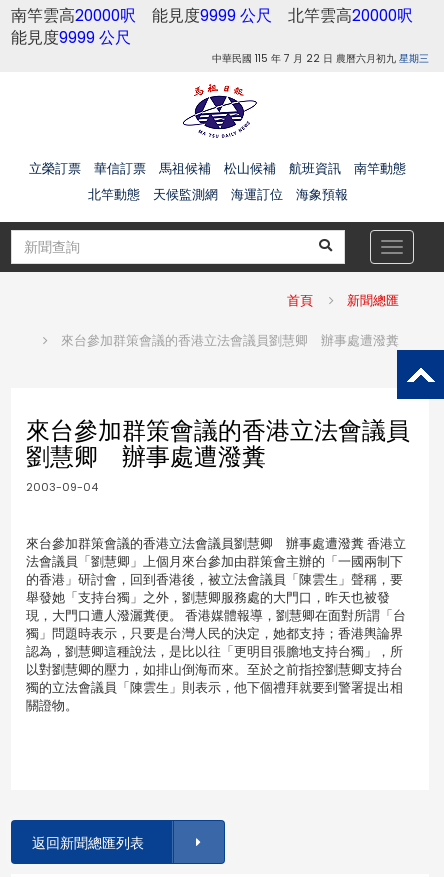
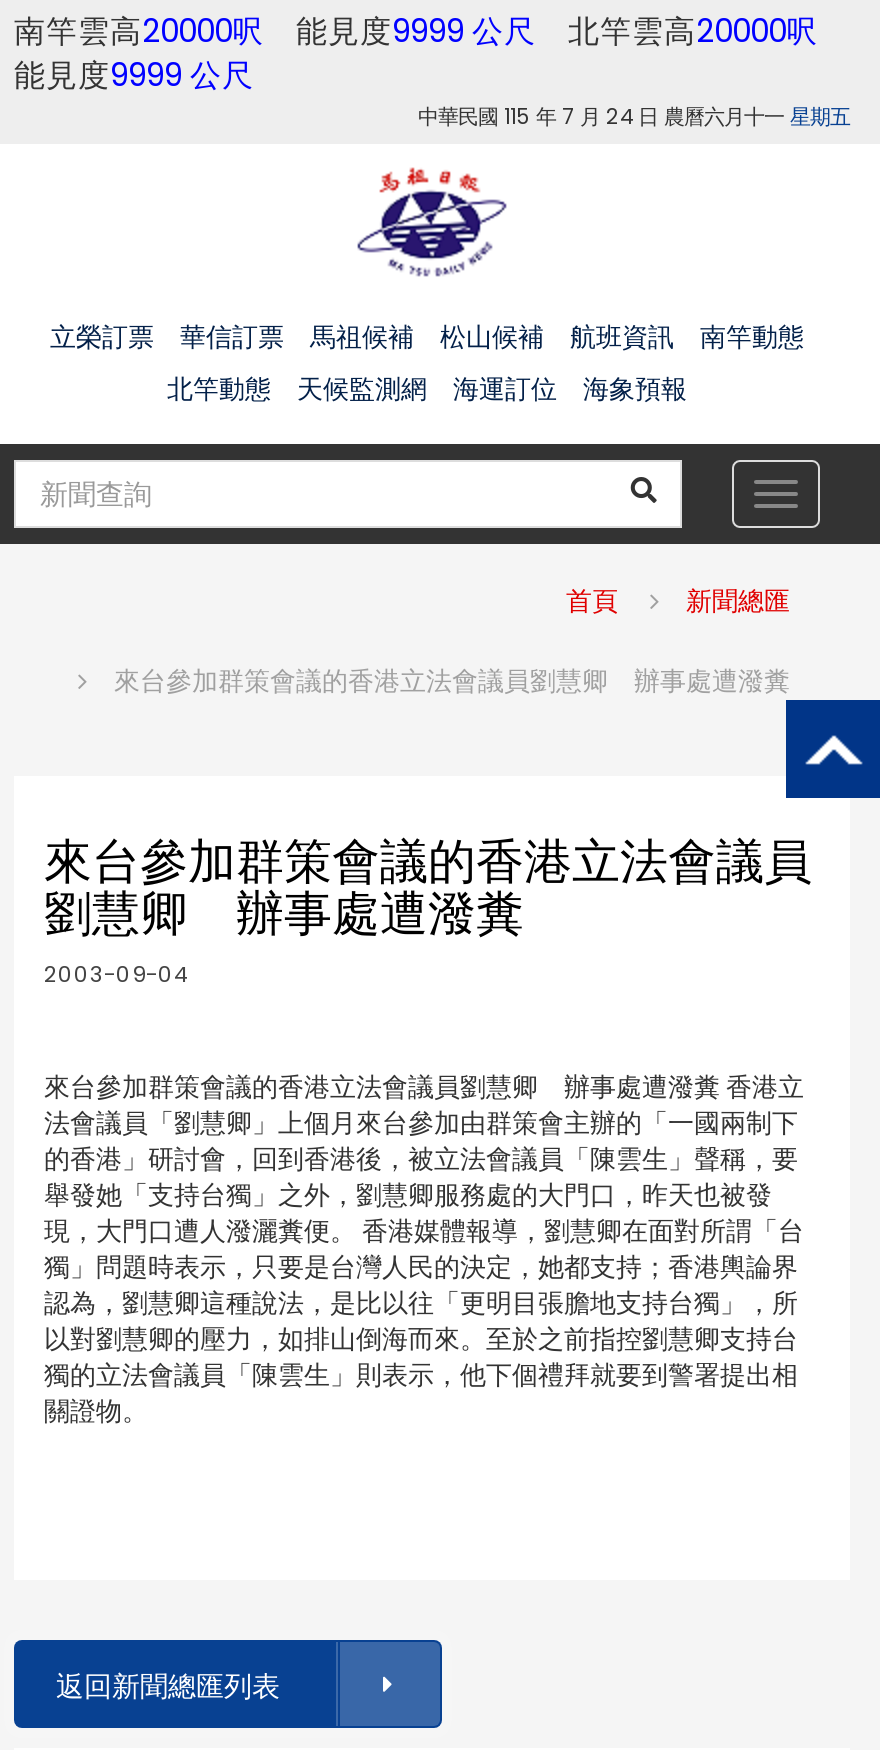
- 中華民國 115 年 7 月 22 日 農曆六月初九星期三
+ 中華民國 115 年 7 月 24 日 農曆六月十一星期五
